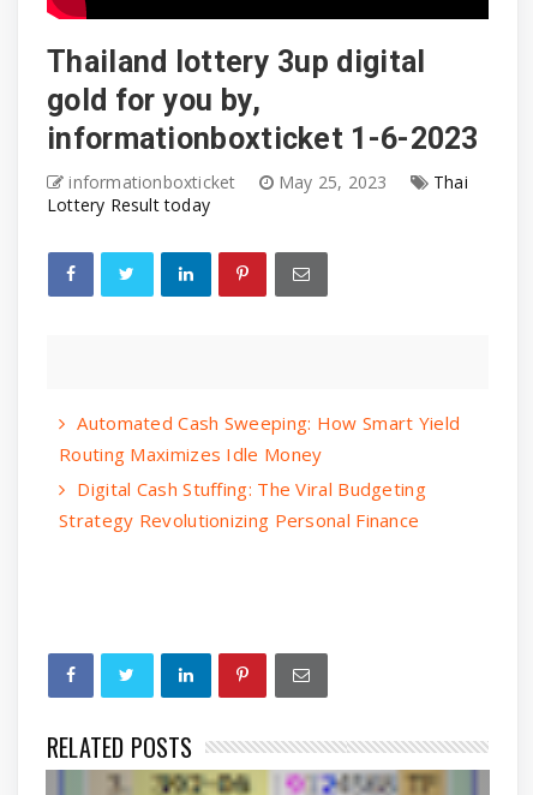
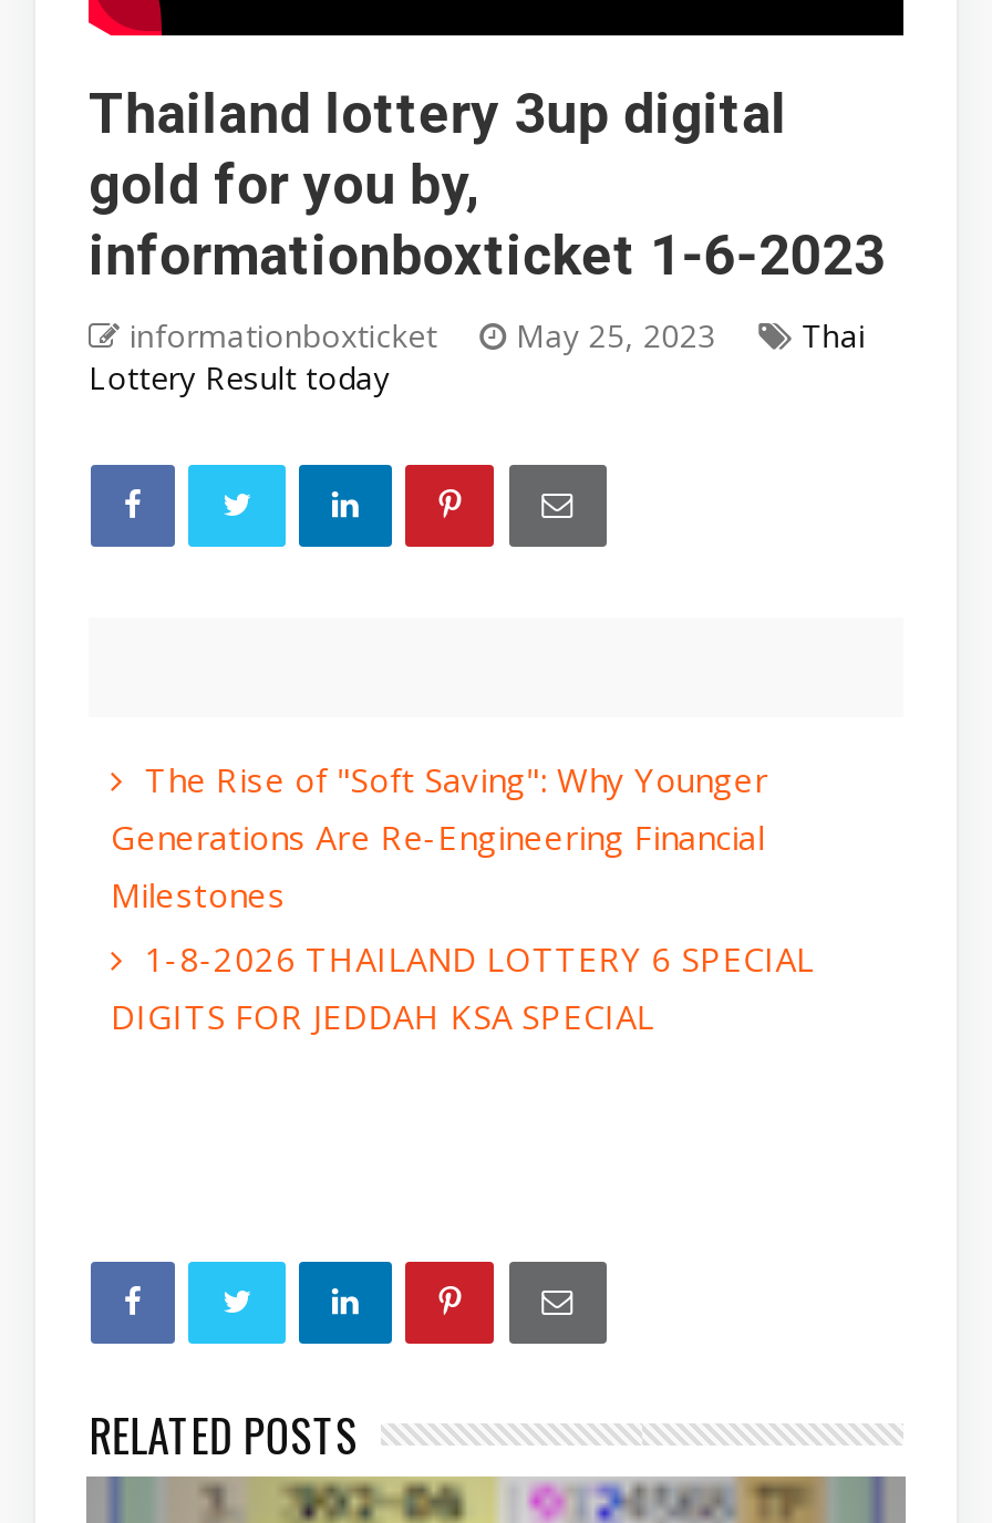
- Automated Cash Sweeping: How Smart Yield
- Routing Maximizes Idle Money
- Digital Cash Stuffing: The Viral Budgeting
- Strategy Revolutionizing Personal Finance
+ The Rise of "Soft Saving": Why Younger
+ Generations Are Re-Engineering Financial
+ Milestones
+ 1-8-2026 THAILAND LOTTERY 6 SPECIAL
+ DIGITS FOR JEDDAH KSA SPECIAL
